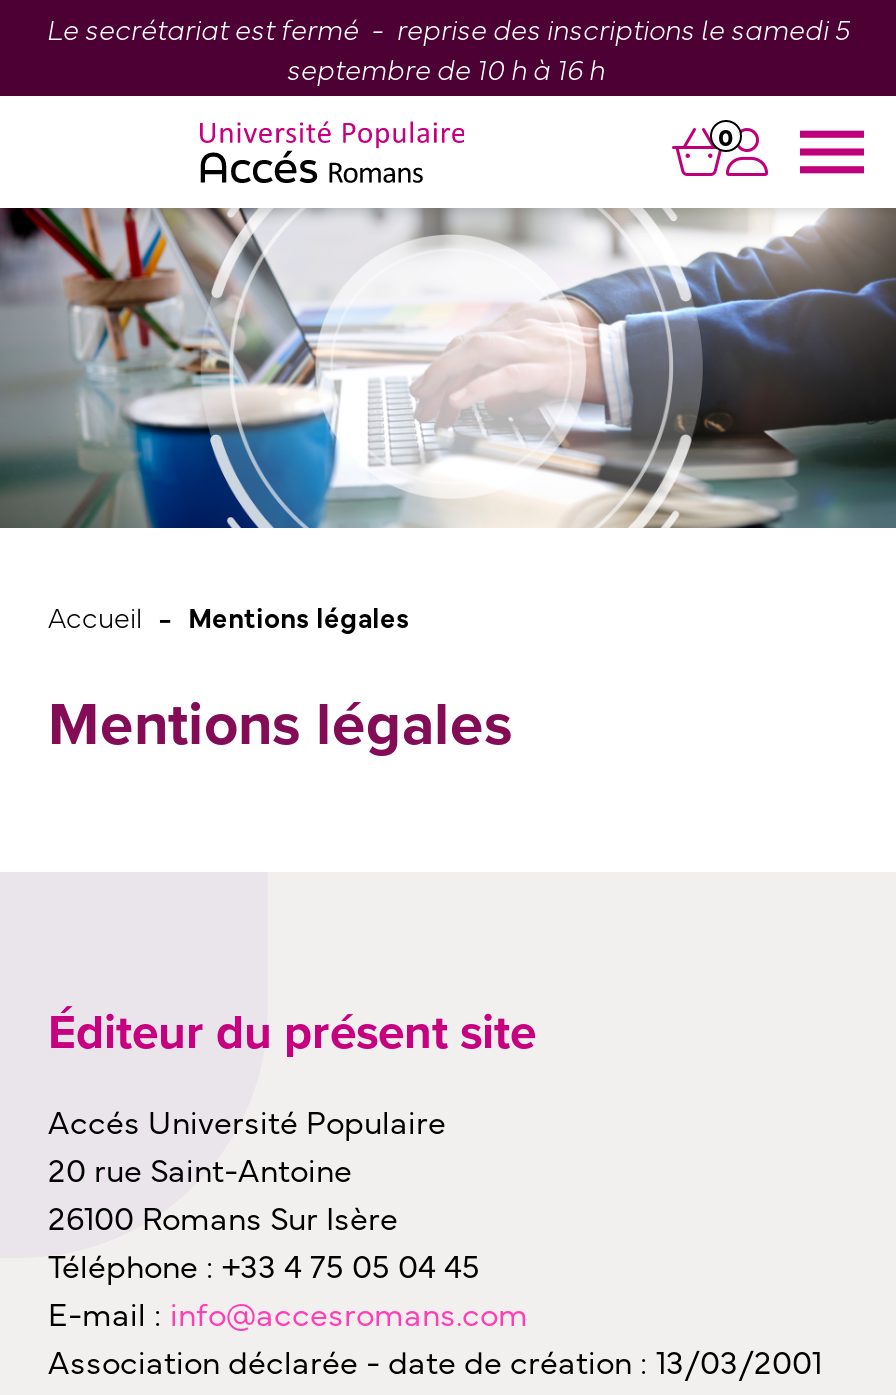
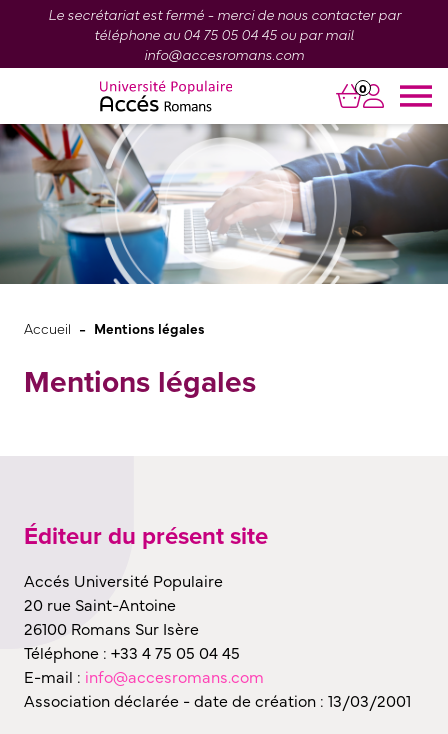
- Le secrétariat est fermé - reprise des inscriptions le samedi 5
- septembre de 10 h à 16 h
+ Le secrétariat est fermé - merci de nous contacter par
+ téléphone au 04 75 05 04 45 ou par mail
+ info@accesromans.com
